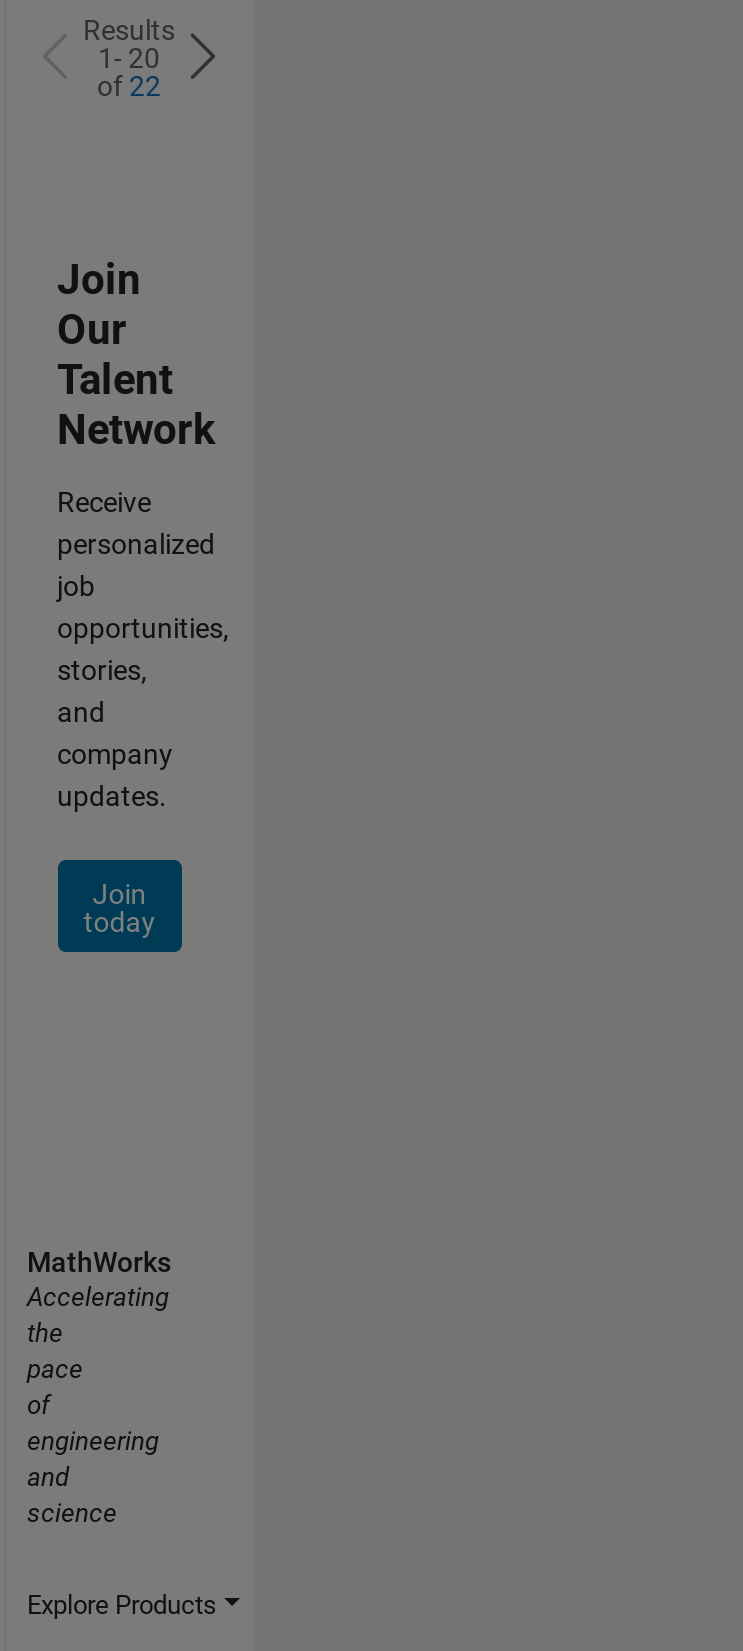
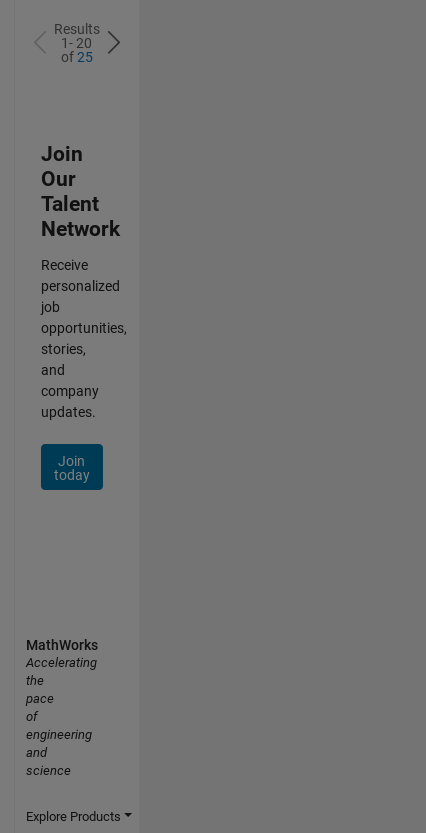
- of 22
+ of 25
